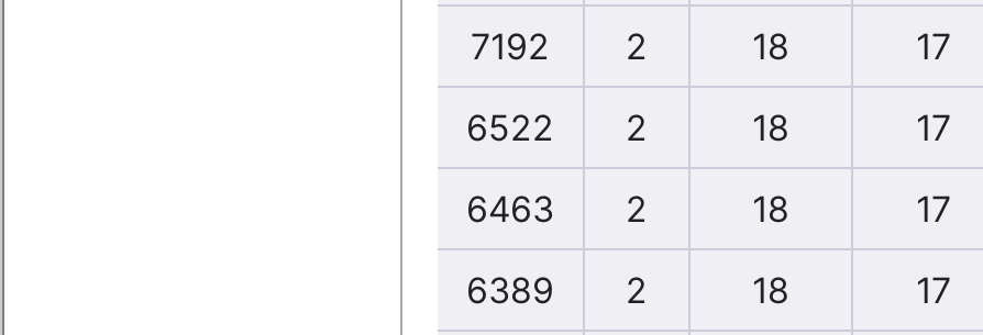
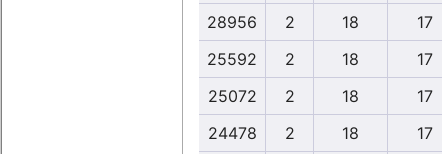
- 7192 2
+ 28956 2

- 6522 2
+ 25592 2

- 6463 2
+ 25072 2

- 6389 2
+ 24478 2
